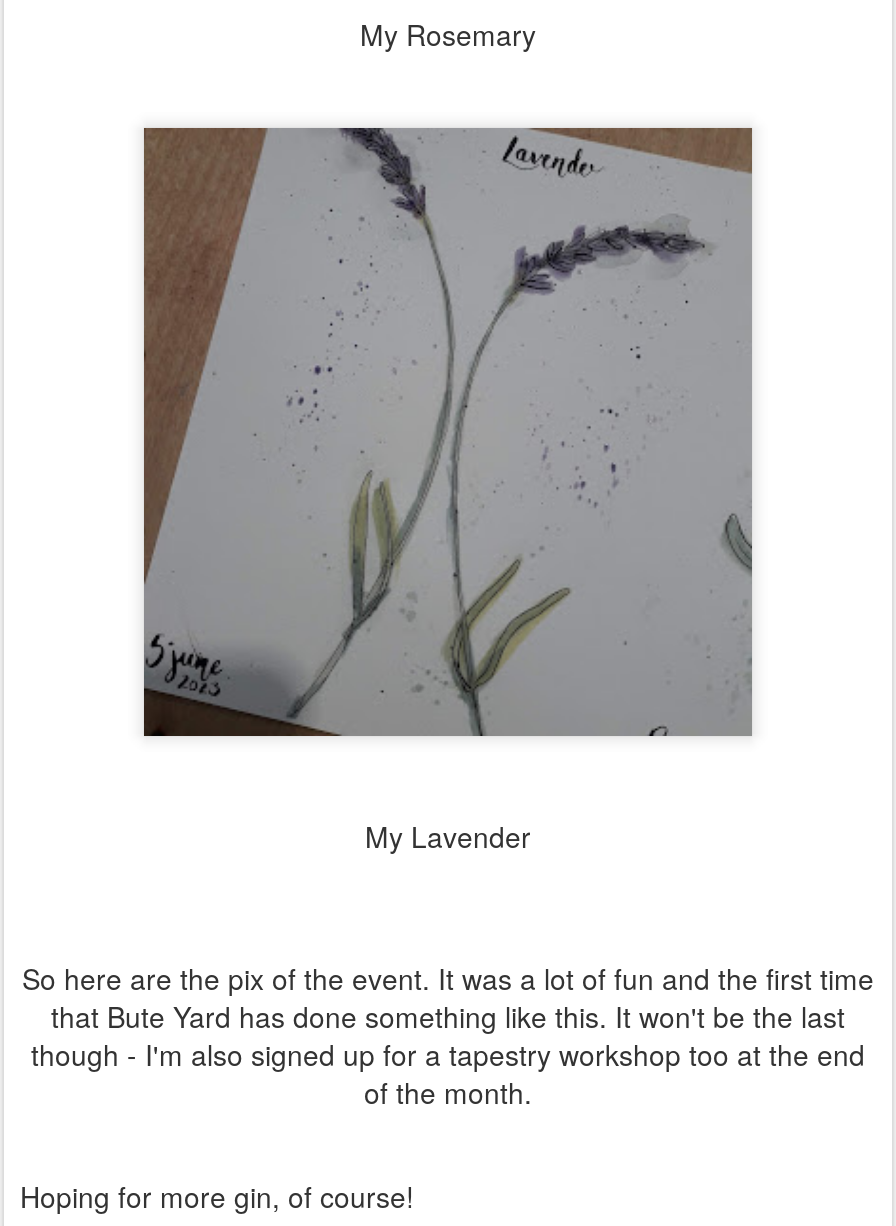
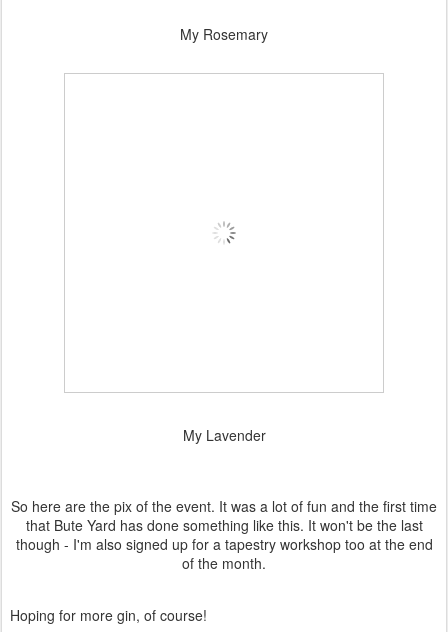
- [image]
